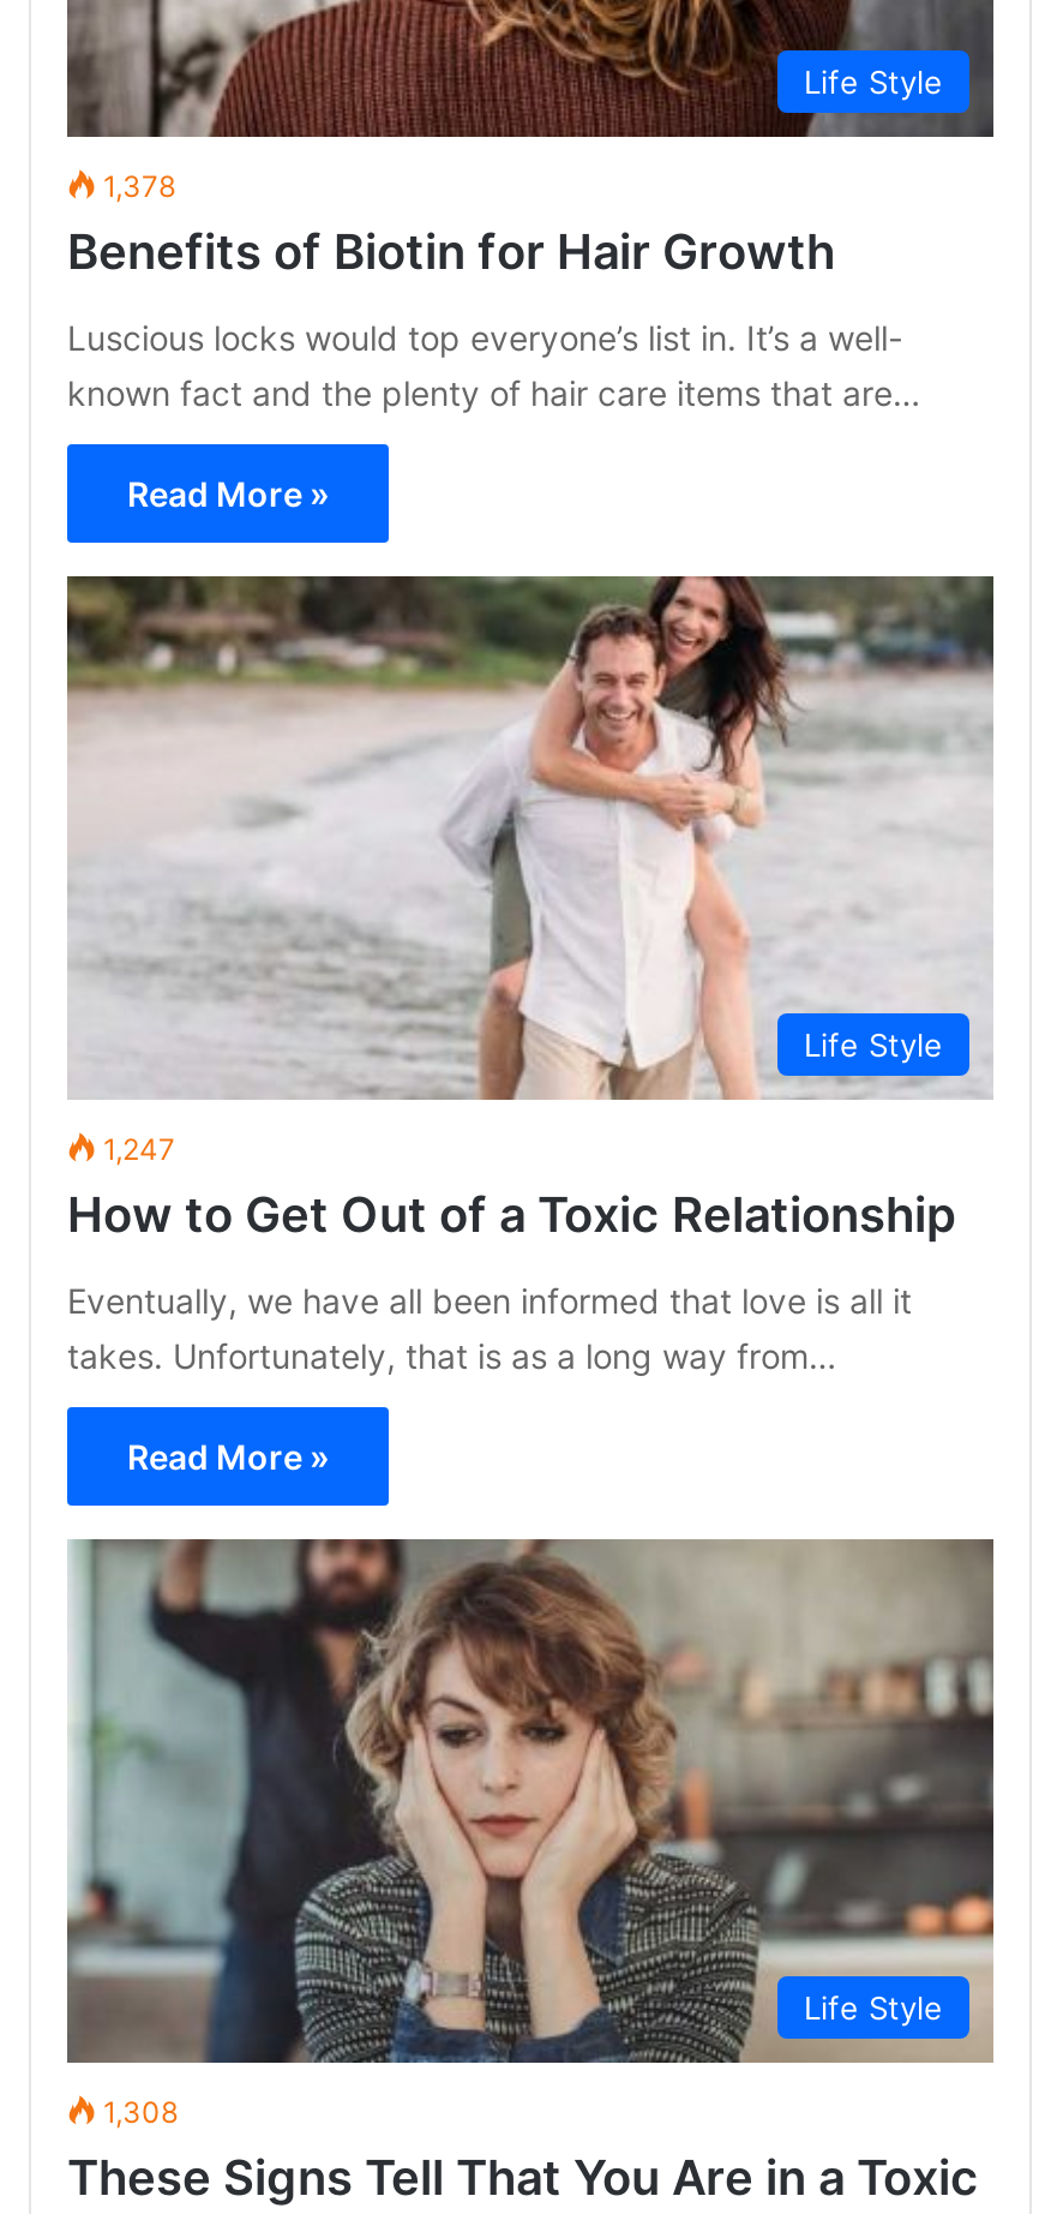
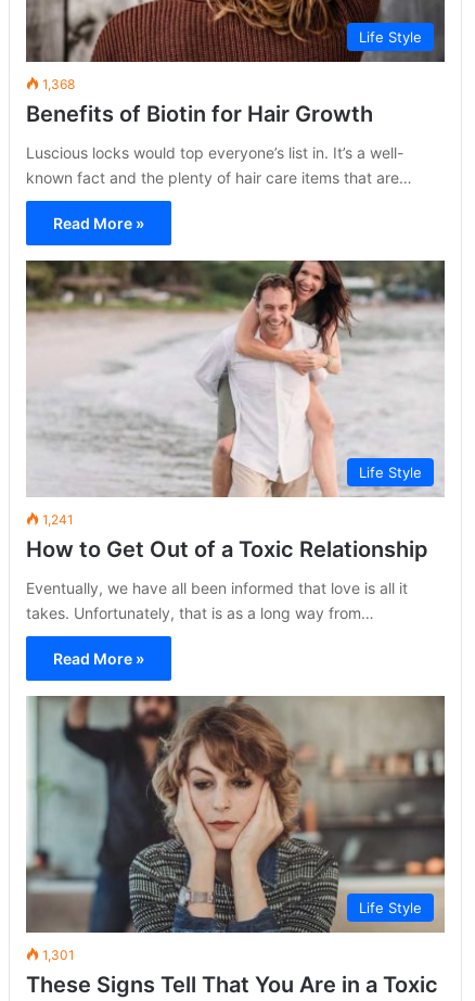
- 1,378
+ 1,368

- 1,247
+ 1,241

- 1,308
+ 1,301
